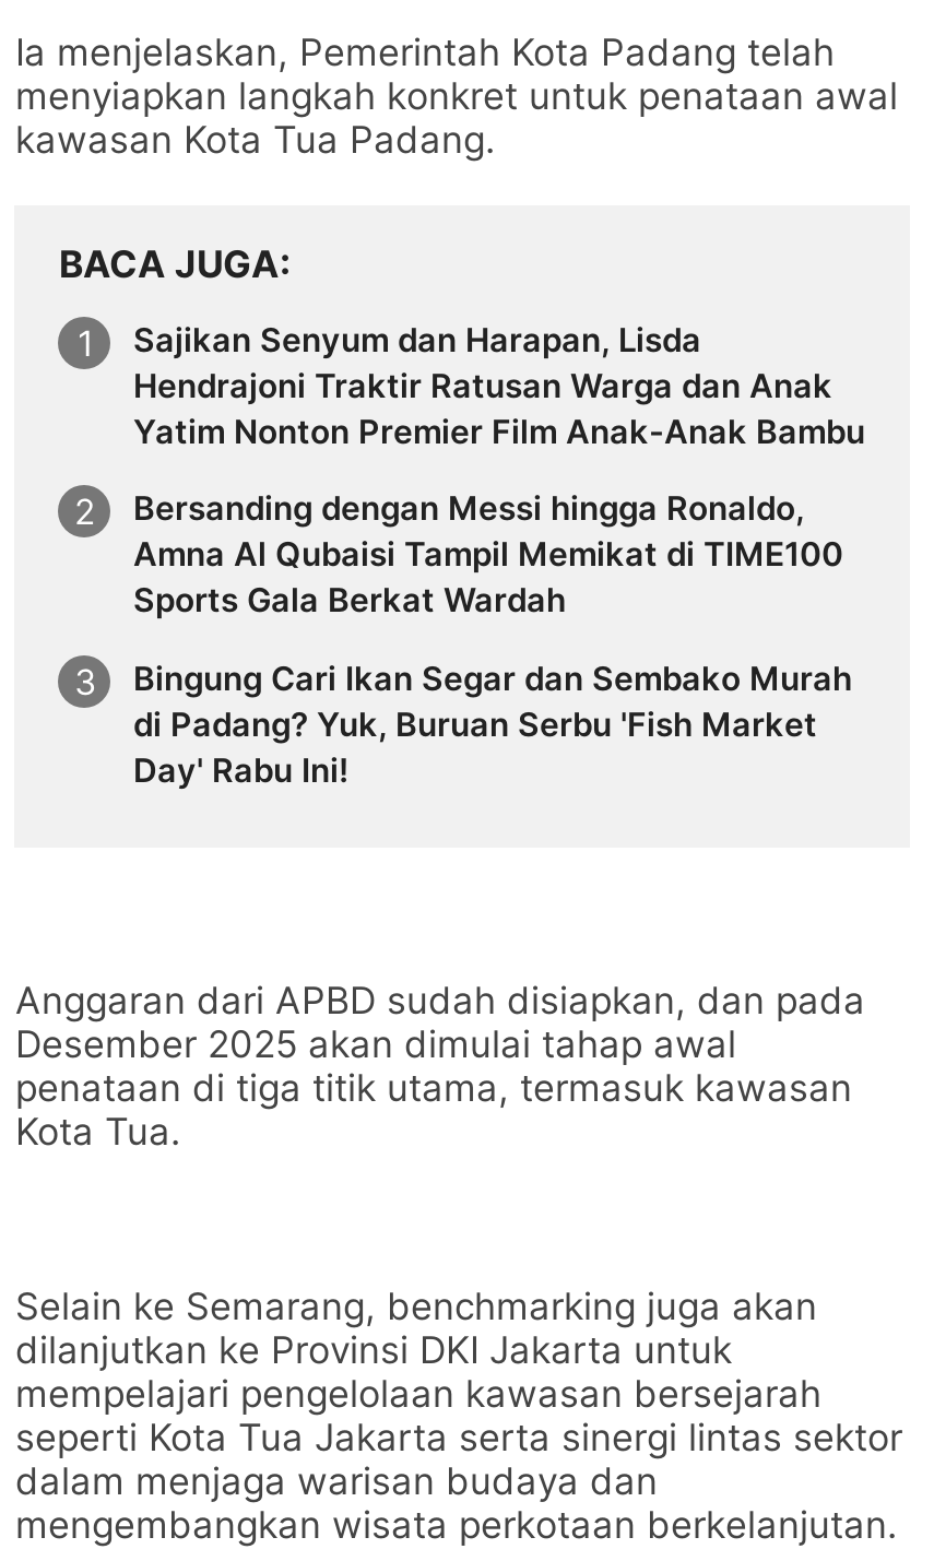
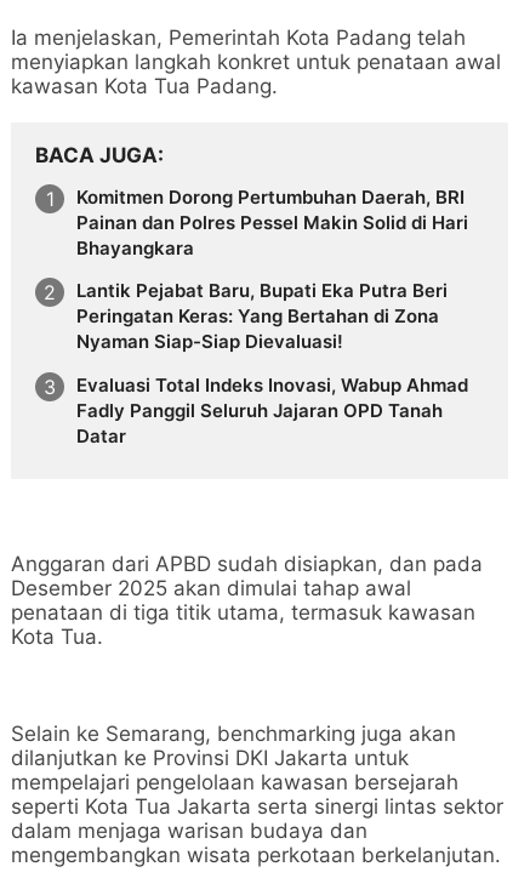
- Sajikan Senyum dan Harapan, Lisda
- Hendrajoni Traktir Ratusan Warga dan Anak
- Yatim Nonton Premier Film Anak-Anak Bambu
+ Komitmen Dorong Pertumbuhan Daerah, BRI
+ Painan dan Polres Pessel Makin Solid di Hari
+ Bhayangkara

- Bersanding dengan Messi hingga Ronaldo,
- Amna Al Qubaisi Tampil Memikat di TIME100
- Sports Gala Berkat Wardah
+ Lantik Pejabat Baru, Bupati Eka Putra Beri
+ Peringatan Keras: Yang Bertahan di Zona
+ Nyaman Siap-Siap Dievaluasi!

- Bingung Cari Ikan Segar dan Sembako Murah
- di Padang? Yuk, Buruan Serbu 'Fish Market
- Day' Rabu Ini!
+ Evaluasi Total Indeks Inovasi, Wabup Ahmad
+ Fadly Panggil Seluruh Jajaran OPD Tanah
+ Datar
